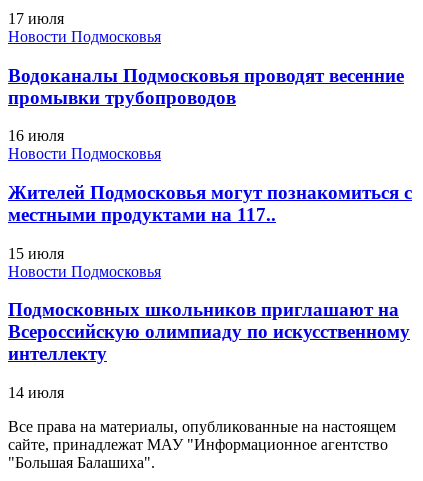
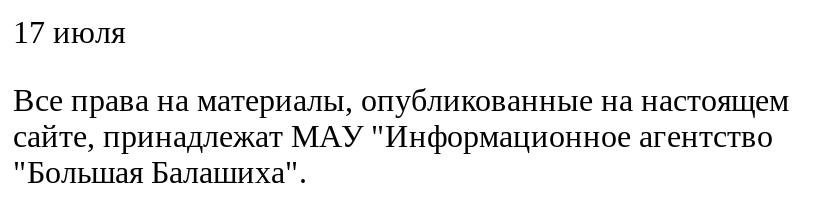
- Новости Подмосковья
- Водоканалы Подмосковья проводят весенние
- промывки трубопроводов
- 16 июля
- Новости Подмосковья
- Жителей Подмосковья могут познакомиться с
- местными продуктами на 117..
- 15 июля
- Новости Подмосковья
- Подмосковных школьников приглашают на
- Всероссийскую олимпиаду по искусственному
- интеллекту
- 14 июля
